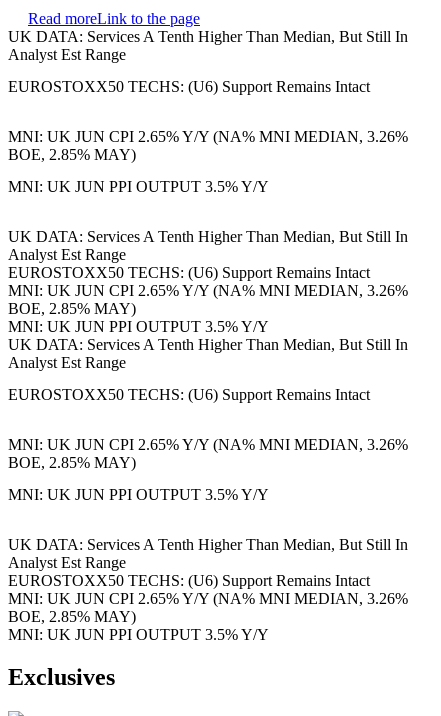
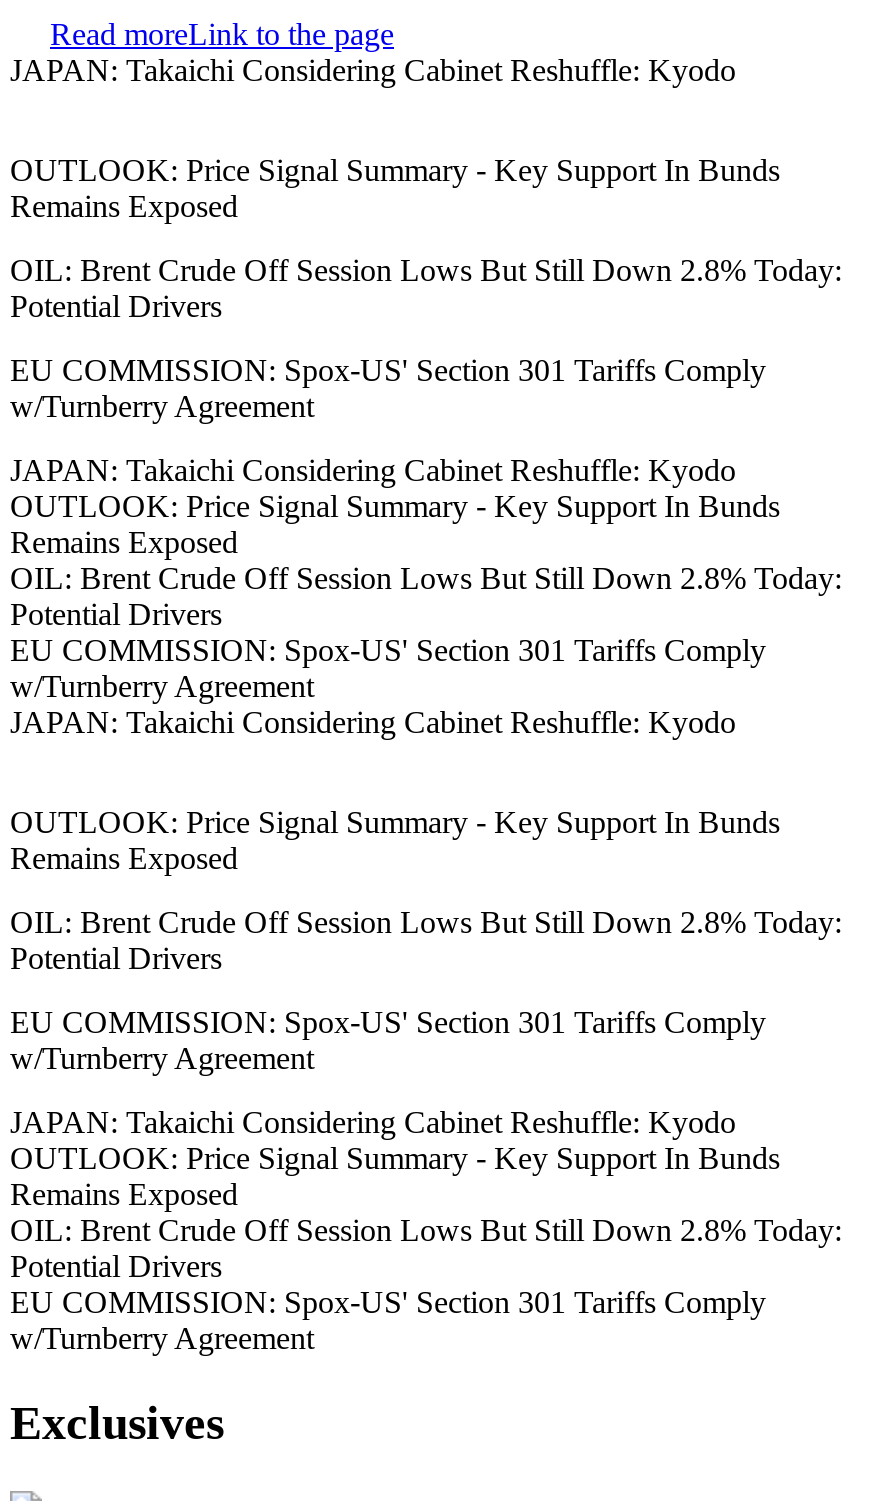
- UK DATA: Services A Tenth Higher Than Median, But Still In
- Analyst Est Range
+ JAPAN: Takaichi Considering Cabinet Reshuffle: Kyodo

- EUROSTOXX50 TECHS: (U6) Support Remains Intact
+ OUTLOOK: Price Signal Summary - Key Support In Bunds
+ Remains Exposed

- MNI: UK JUN CPI 2.65% Y/Y (NA% MNI MEDIAN, 3.26%
- BOE, 2.85% MAY)
+ OIL: Brent Crude Off Session Lows But Still Down 2.8% Today:
+ Potential Drivers

- MNI: UK JUN PPI OUTPUT 3.5% Y/Y
+ EU COMMISSION: Spox-US' Section 301 Tariffs Comply
+ w/Turnberry Agreement

- UK DATA: Services A Tenth Higher Than Median, But Still In
- Analyst Est Range
- EUROSTOXX50 TECHS: (U6) Support Remains Intact
- MNI: UK JUN CPI 2.65% Y/Y (NA% MNI MEDIAN, 3.26%
- BOE, 2.85% MAY)
- MNI: UK JUN PPI OUTPUT 3.5% Y/Y
- UK DATA: Services A Tenth Higher Than Median, But Still In
- Analyst Est Range
+ JAPAN: Takaichi Considering Cabinet Reshuffle: Kyodo
+ OUTLOOK: Price Signal Summary - Key Support In Bunds
+ Remains Exposed
+ OIL: Brent Crude Off Session Lows But Still Down 2.8% Today:
+ Potential Drivers
+ EU COMMISSION: Spox-US' Section 301 Tariffs Comply
+ w/Turnberry Agreement
+ JAPAN: Takaichi Considering Cabinet Reshuffle: Kyodo

- EUROSTOXX50 TECHS: (U6) Support Remains Intact
+ OUTLOOK: Price Signal Summary - Key Support In Bunds
+ Remains Exposed

- MNI: UK JUN CPI 2.65% Y/Y (NA% MNI MEDIAN, 3.26%
- BOE, 2.85% MAY)
+ OIL: Brent Crude Off Session Lows But Still Down 2.8% Today:
+ Potential Drivers

- MNI: UK JUN PPI OUTPUT 3.5% Y/Y
+ EU COMMISSION: Spox-US' Section 301 Tariffs Comply
+ w/Turnberry Agreement

- UK DATA: Services A Tenth Higher Than Median, But Still In
- Analyst Est Range
- EUROSTOXX50 TECHS: (U6) Support Remains Intact
- MNI: UK JUN CPI 2.65% Y/Y (NA% MNI MEDIAN, 3.26%
- BOE, 2.85% MAY)
- MNI: UK JUN PPI OUTPUT 3.5% Y/Y
+ JAPAN: Takaichi Considering Cabinet Reshuffle: Kyodo
+ OUTLOOK: Price Signal Summary - Key Support In Bunds
+ Remains Exposed
+ OIL: Brent Crude Off Session Lows But Still Down 2.8% Today:
+ Potential Drivers
+ EU COMMISSION: Spox-US' Section 301 Tariffs Comply
+ w/Turnberry Agreement
